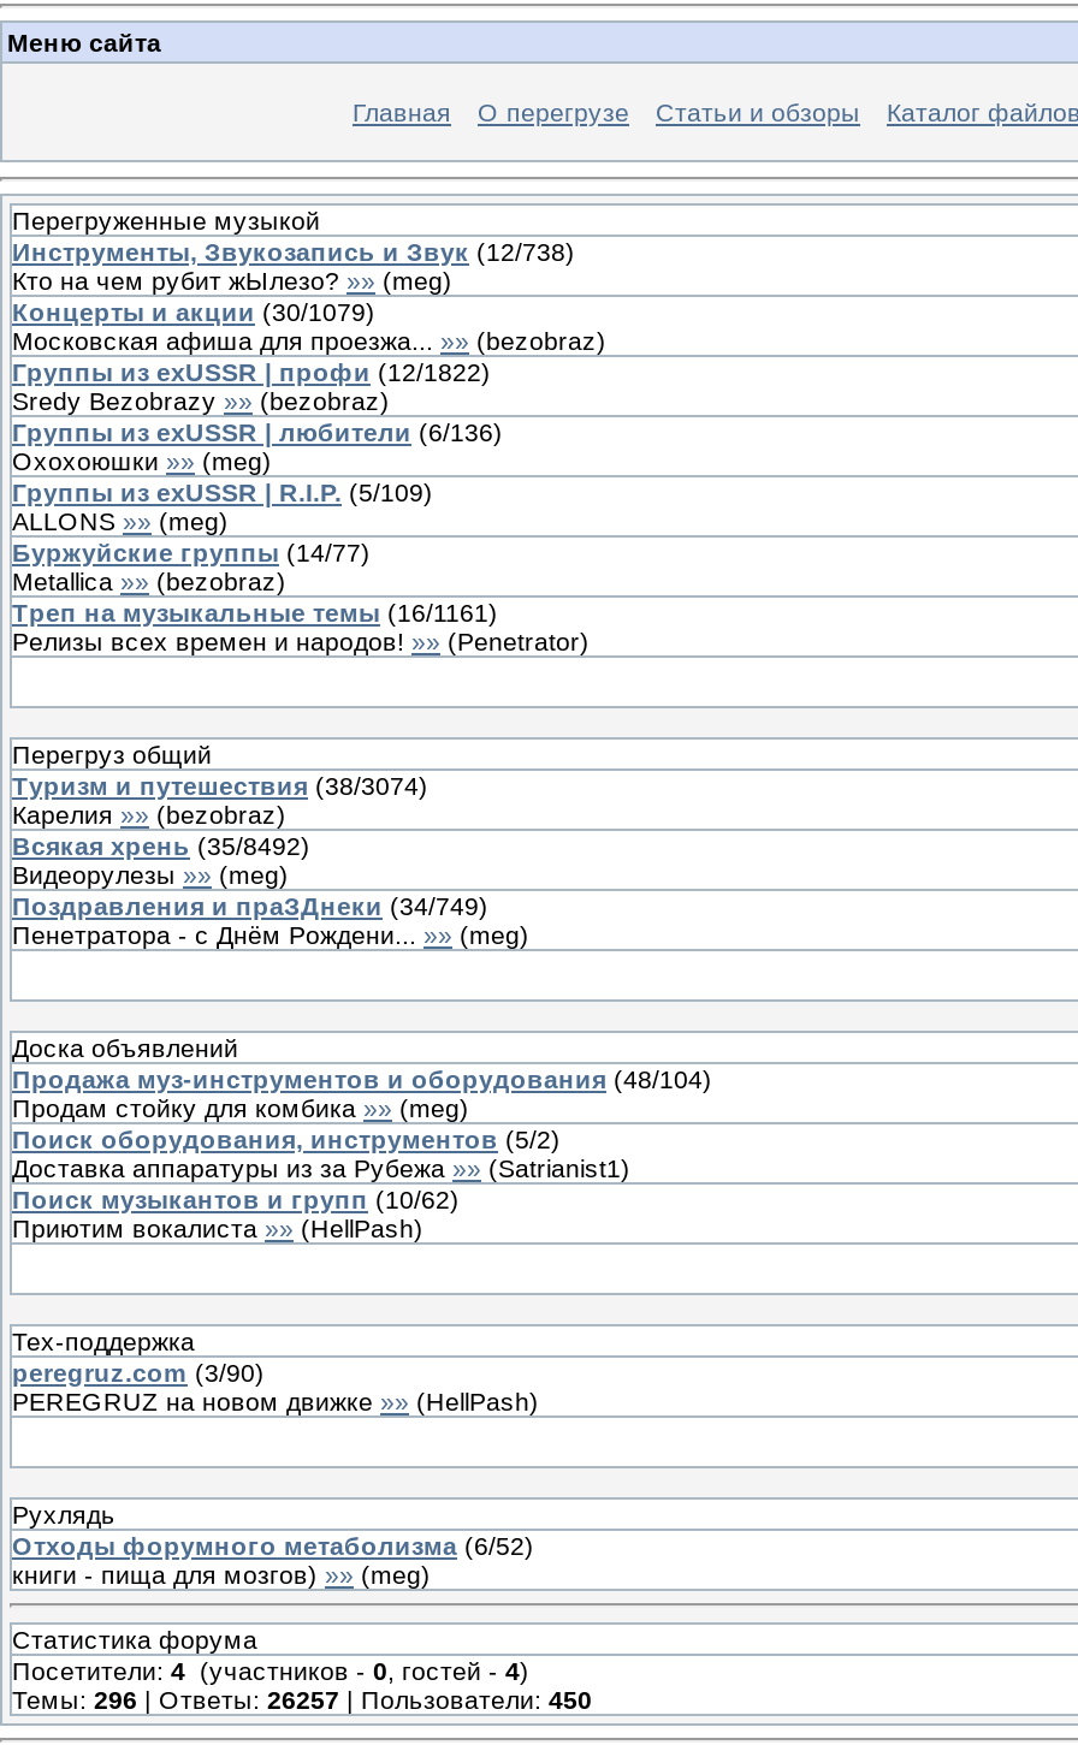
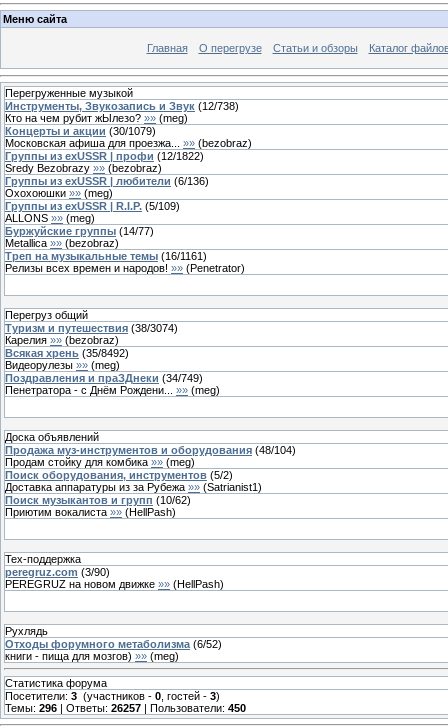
- Посетители: 4 (участников - 0, гостей - 4)
+ Посетители: 3 (участников - 0, гостей - 3)
